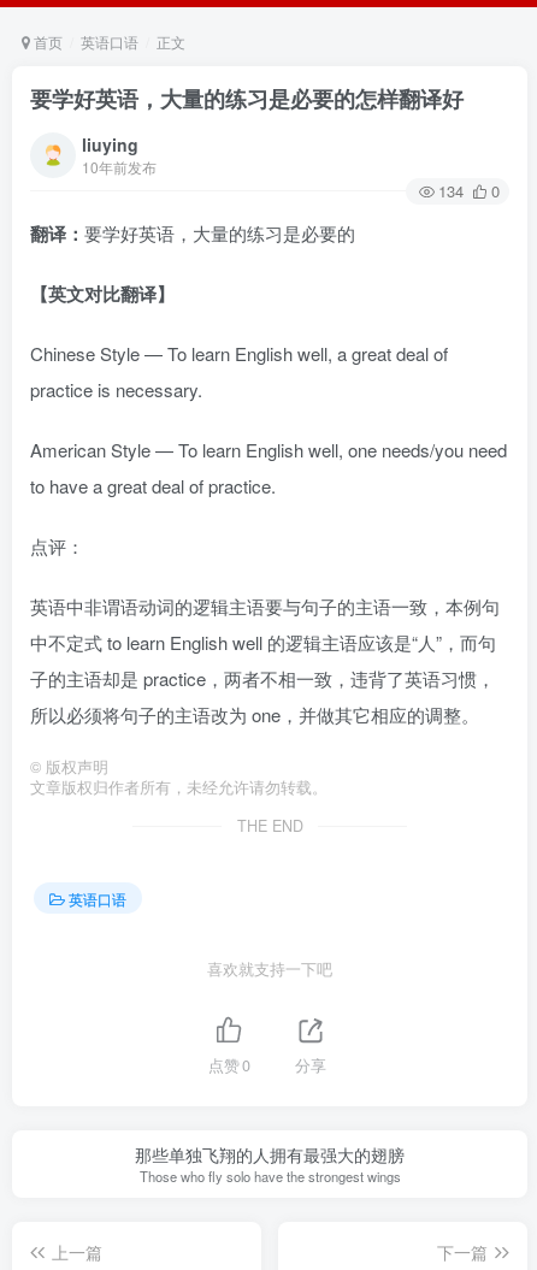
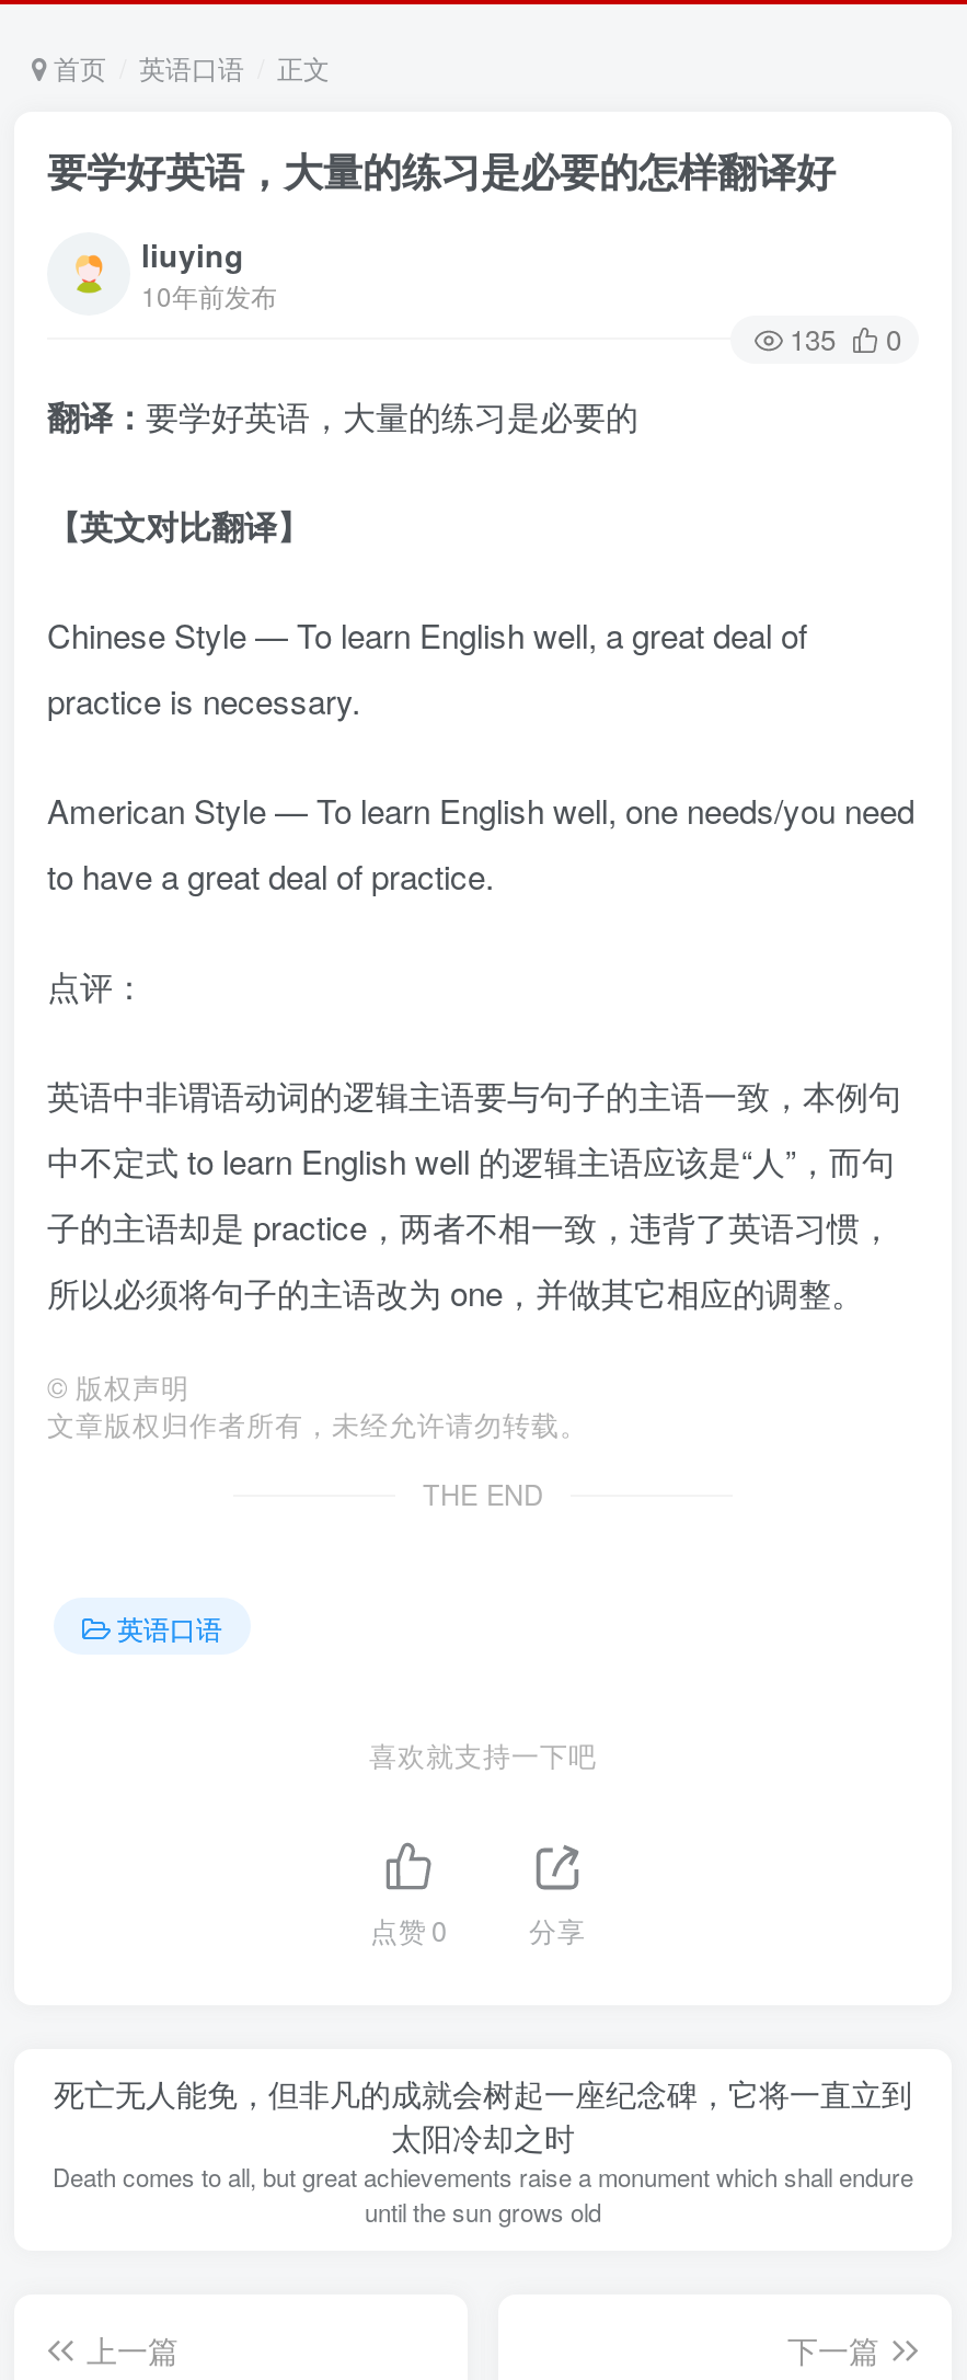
- 134 0
+ 135 0

- 那些单独飞翔的人拥有最强大的翅膀
- Those who fly solo have the strongest wings
+ 死亡无人能免，但非凡的成就会树起一座纪念碑，它将一直立到
+ 太阳冷却之时
+ Death comes to all, but great achievements raise a monument which shall endure
+ until the sun grows old
